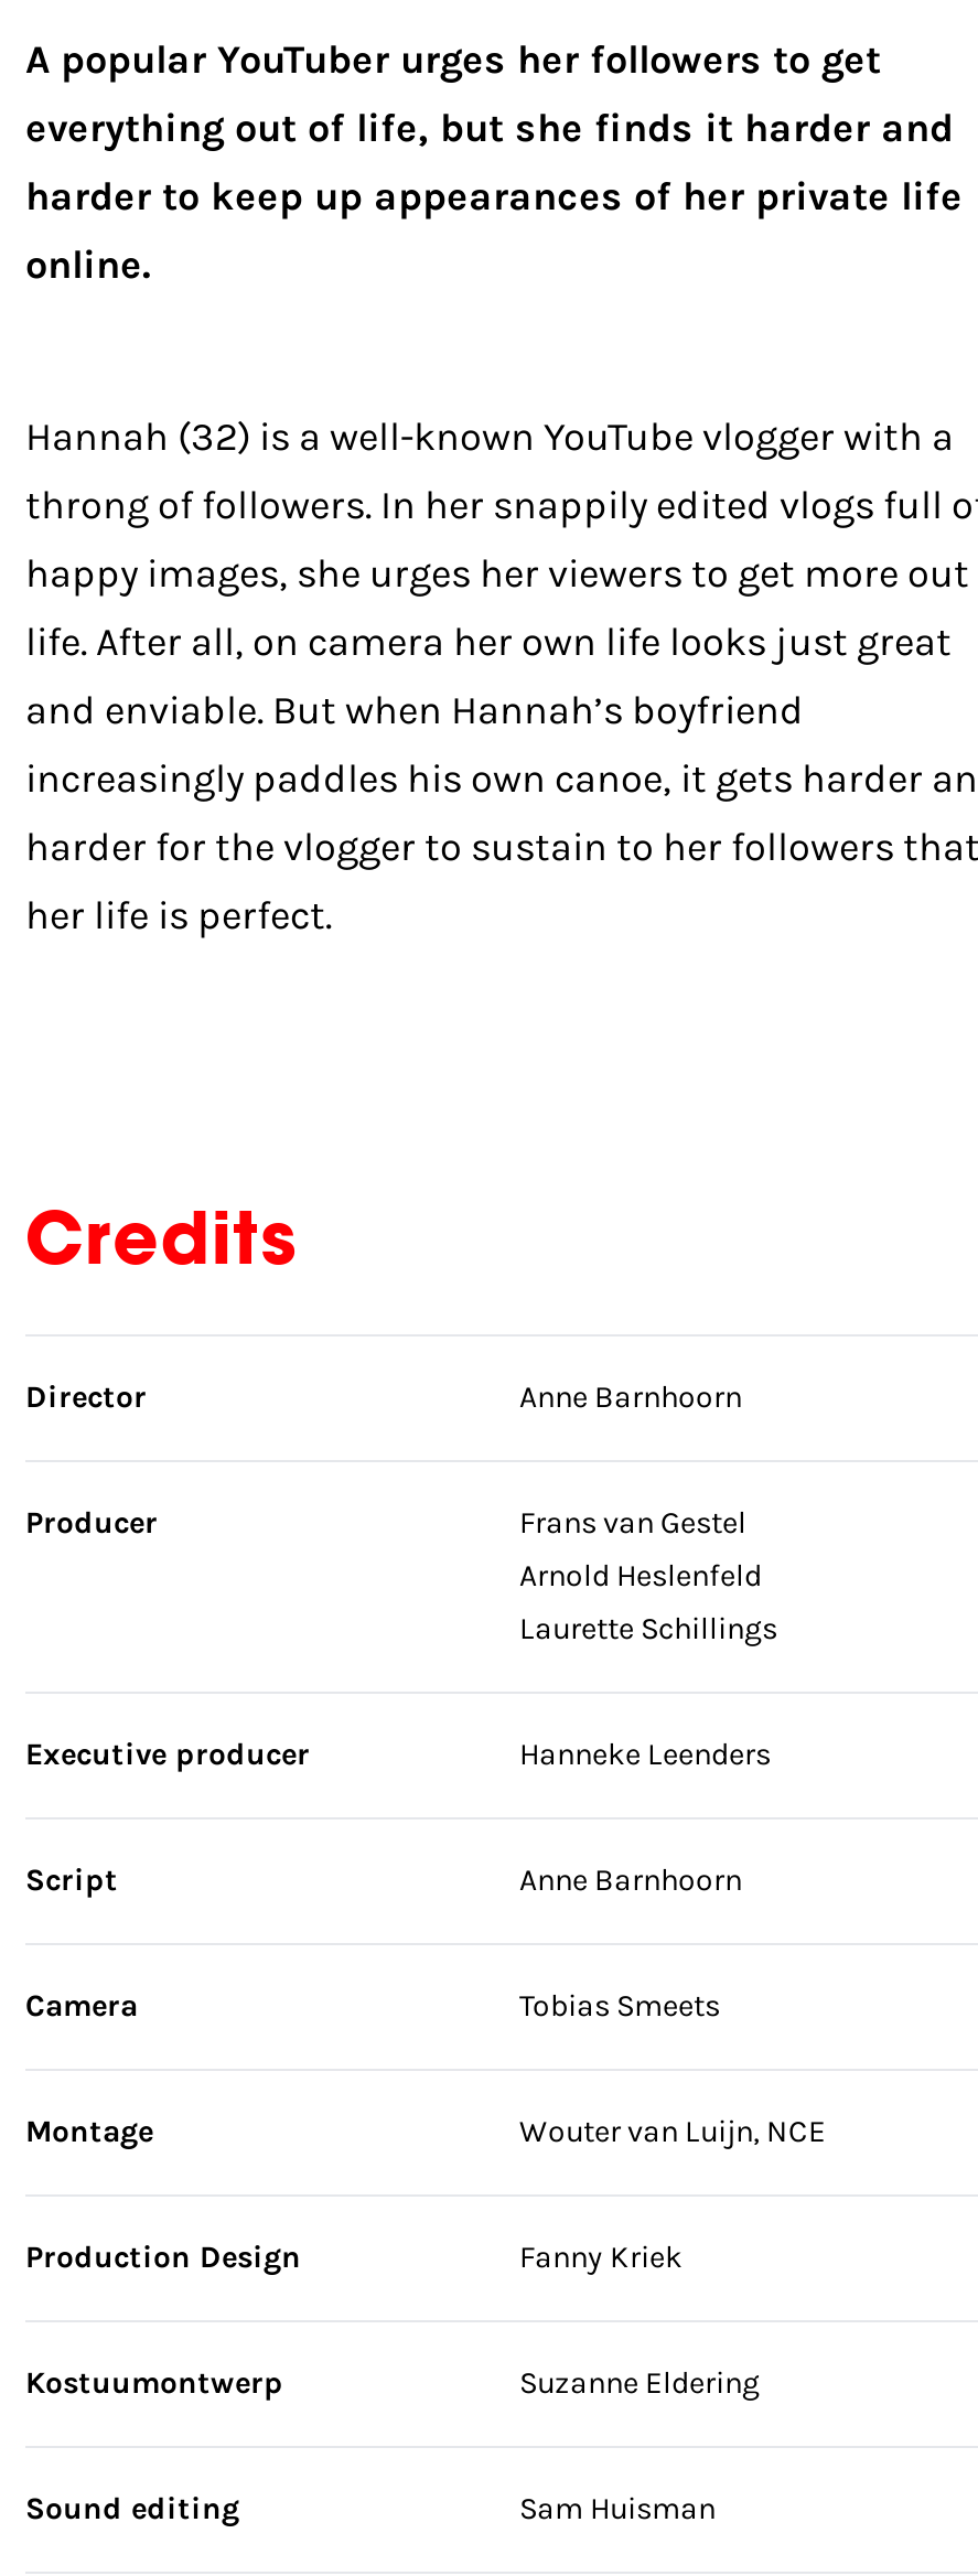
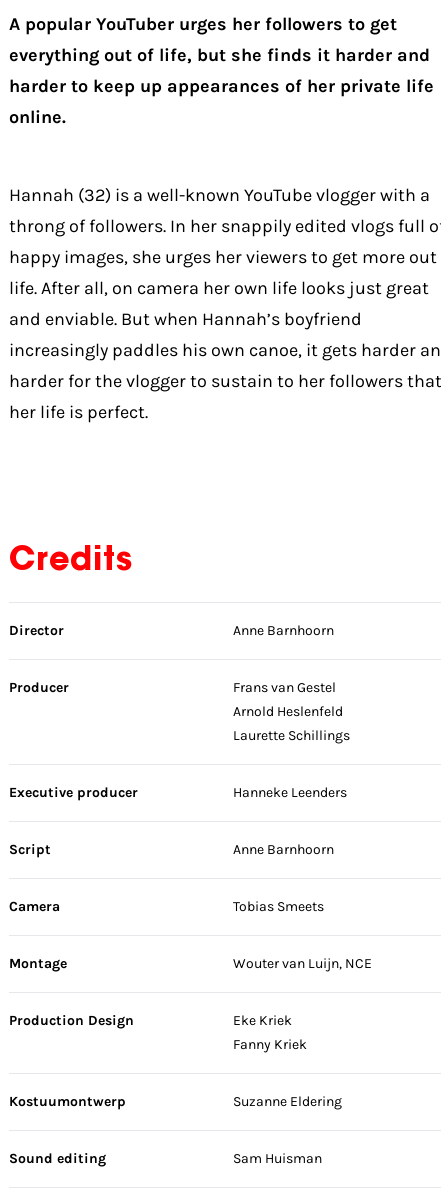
+ Eke Kriek
